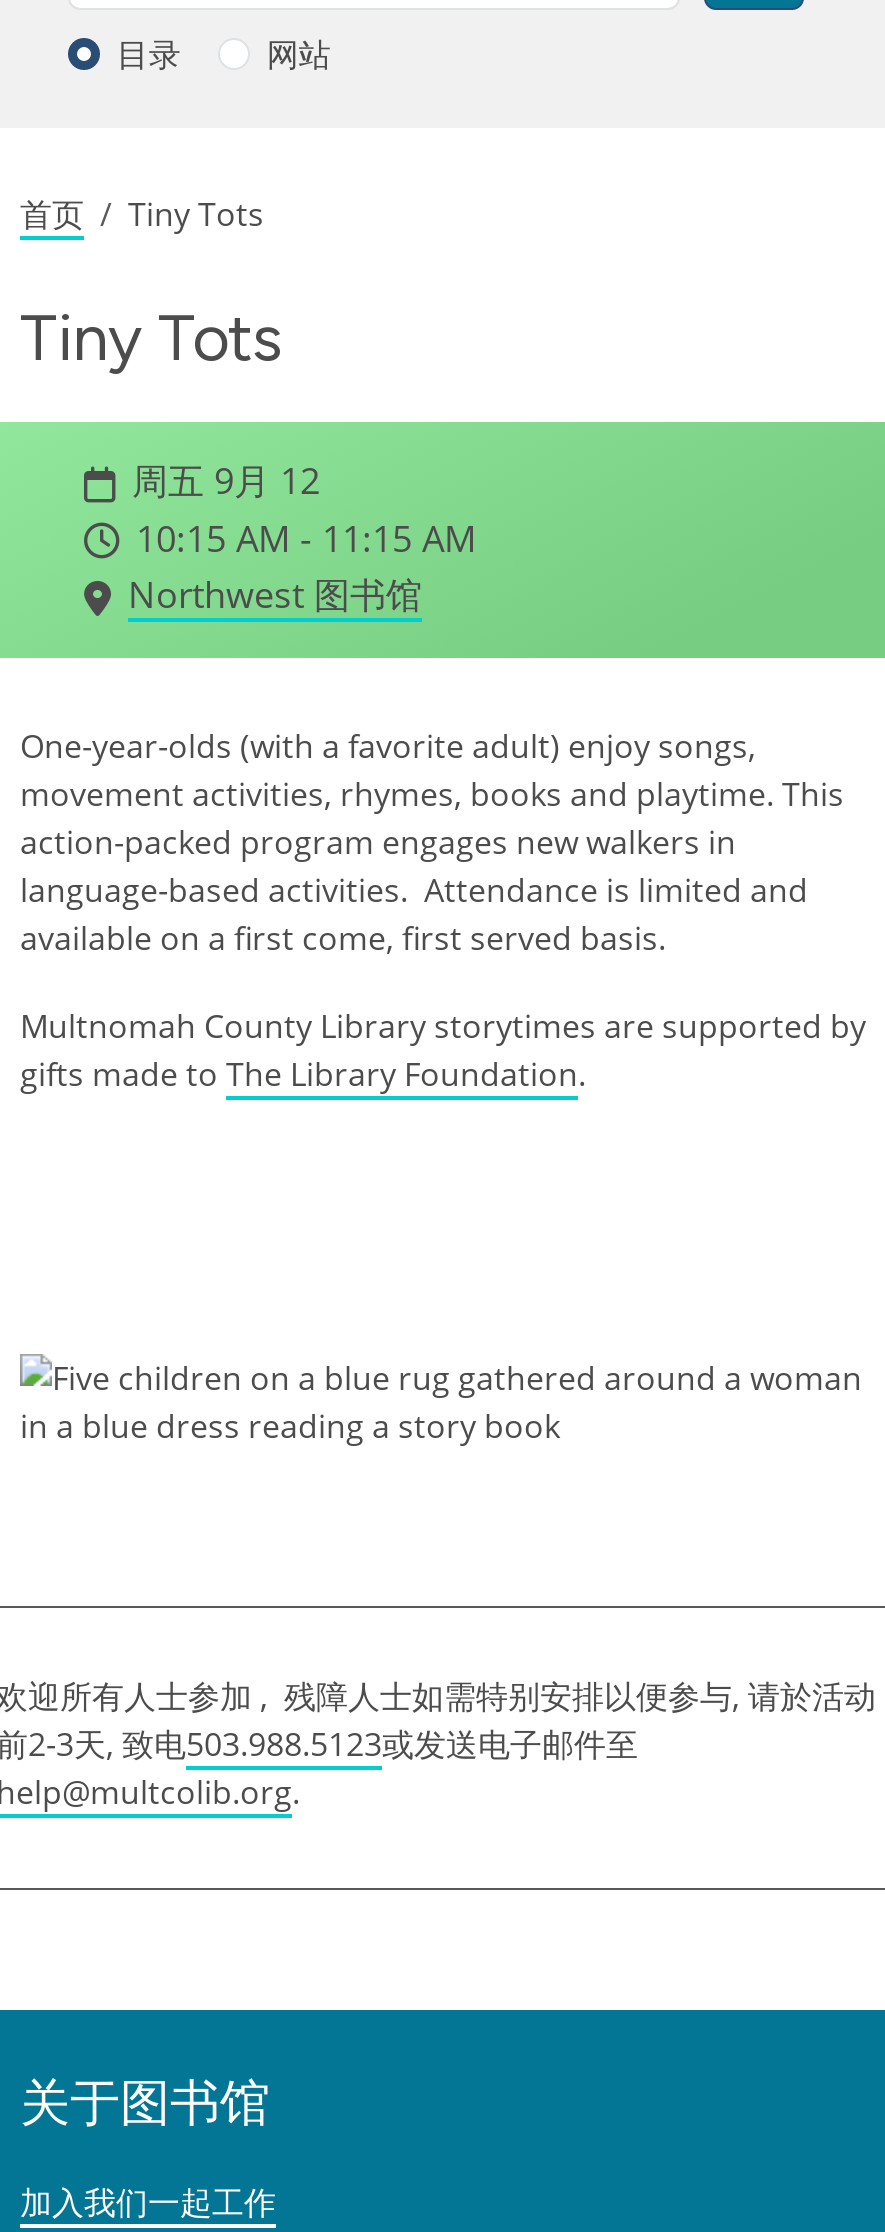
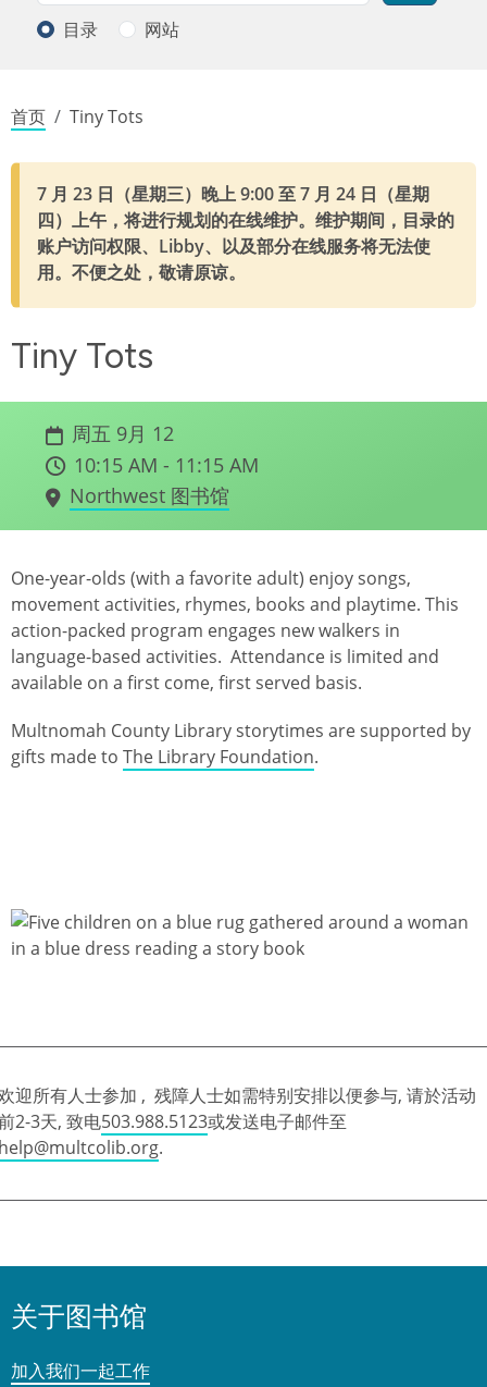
+ [image]
+ 7 月 23 日（星期三）晚上 9:00 至 7 月 24 日（星期
+ 四）上午，将进行规划的在线维护。维护期间，目录的
+ 账户访问权限、Libby、以及部分在线服务将无法使
+ 用。不便之处，敬请原谅。
